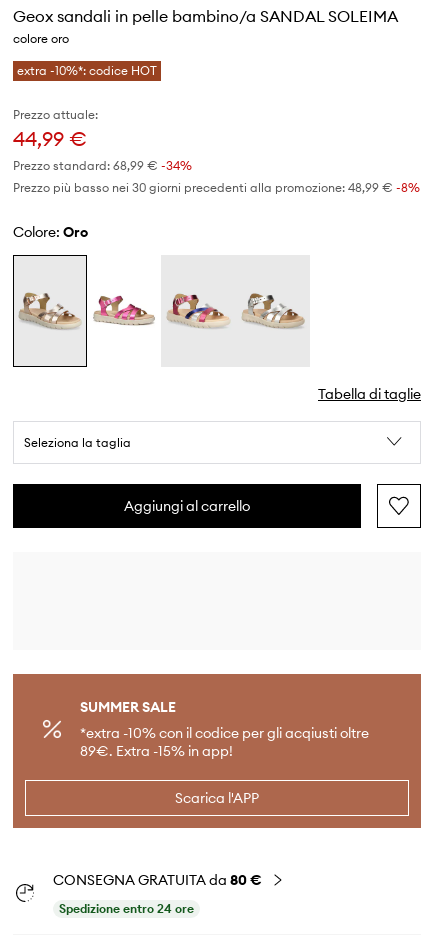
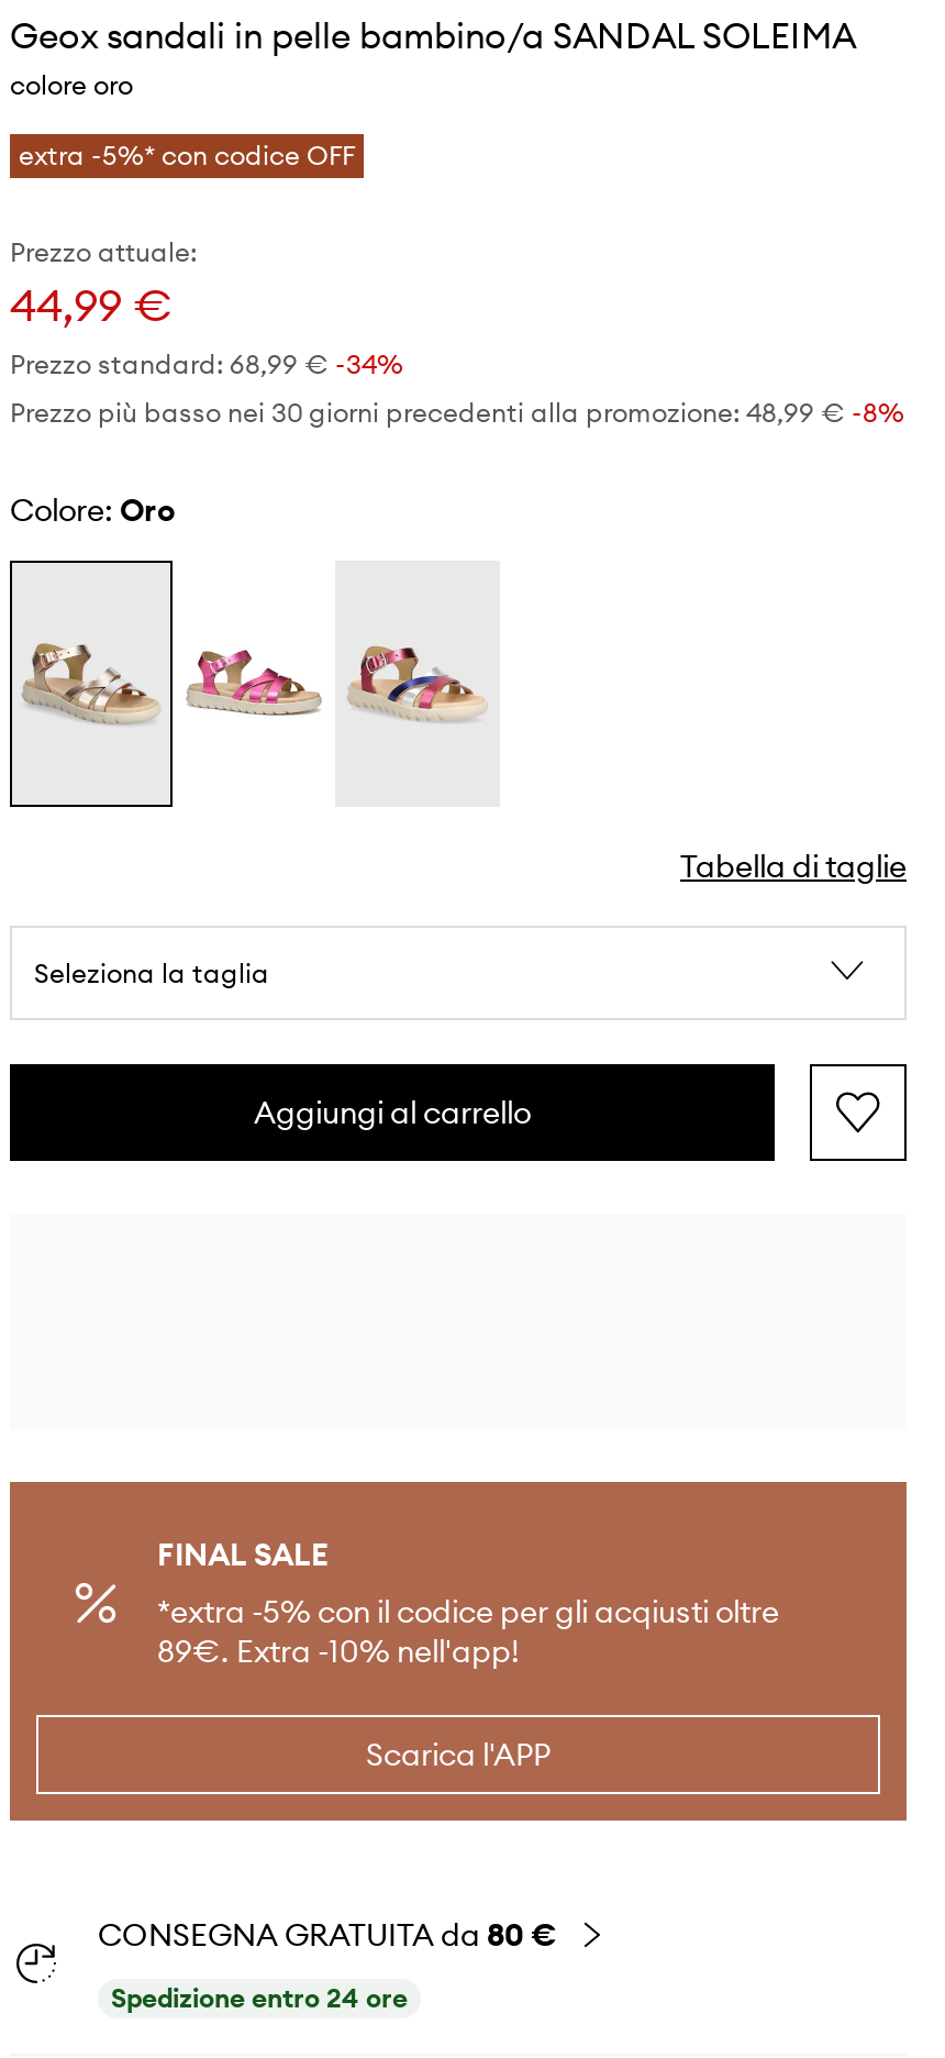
- extra -10%*: codice HOT
+ extra -5%* con codice OFF

- [image]

- SUMMER SALE
- *extra -10% con il codice per gli acqiusti oltre
- 89€. Extra -15% in app!
+ FINAL SALE
+ *extra -5% con il codice per gli acqiusti oltre
+ 89€. Extra -10% nell'app!
